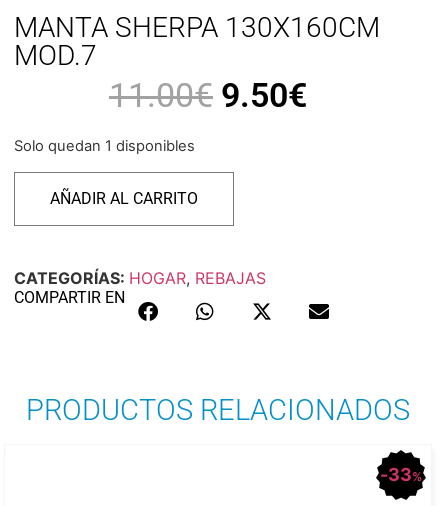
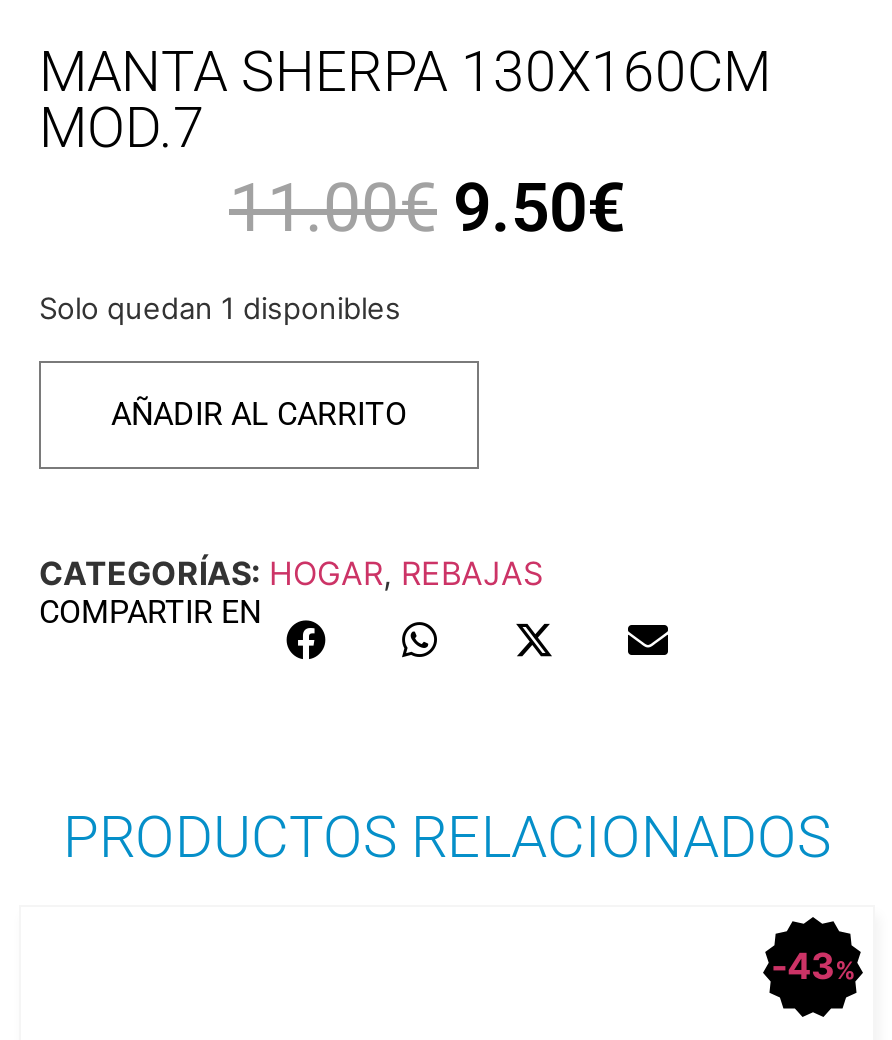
- 33
+ 43
